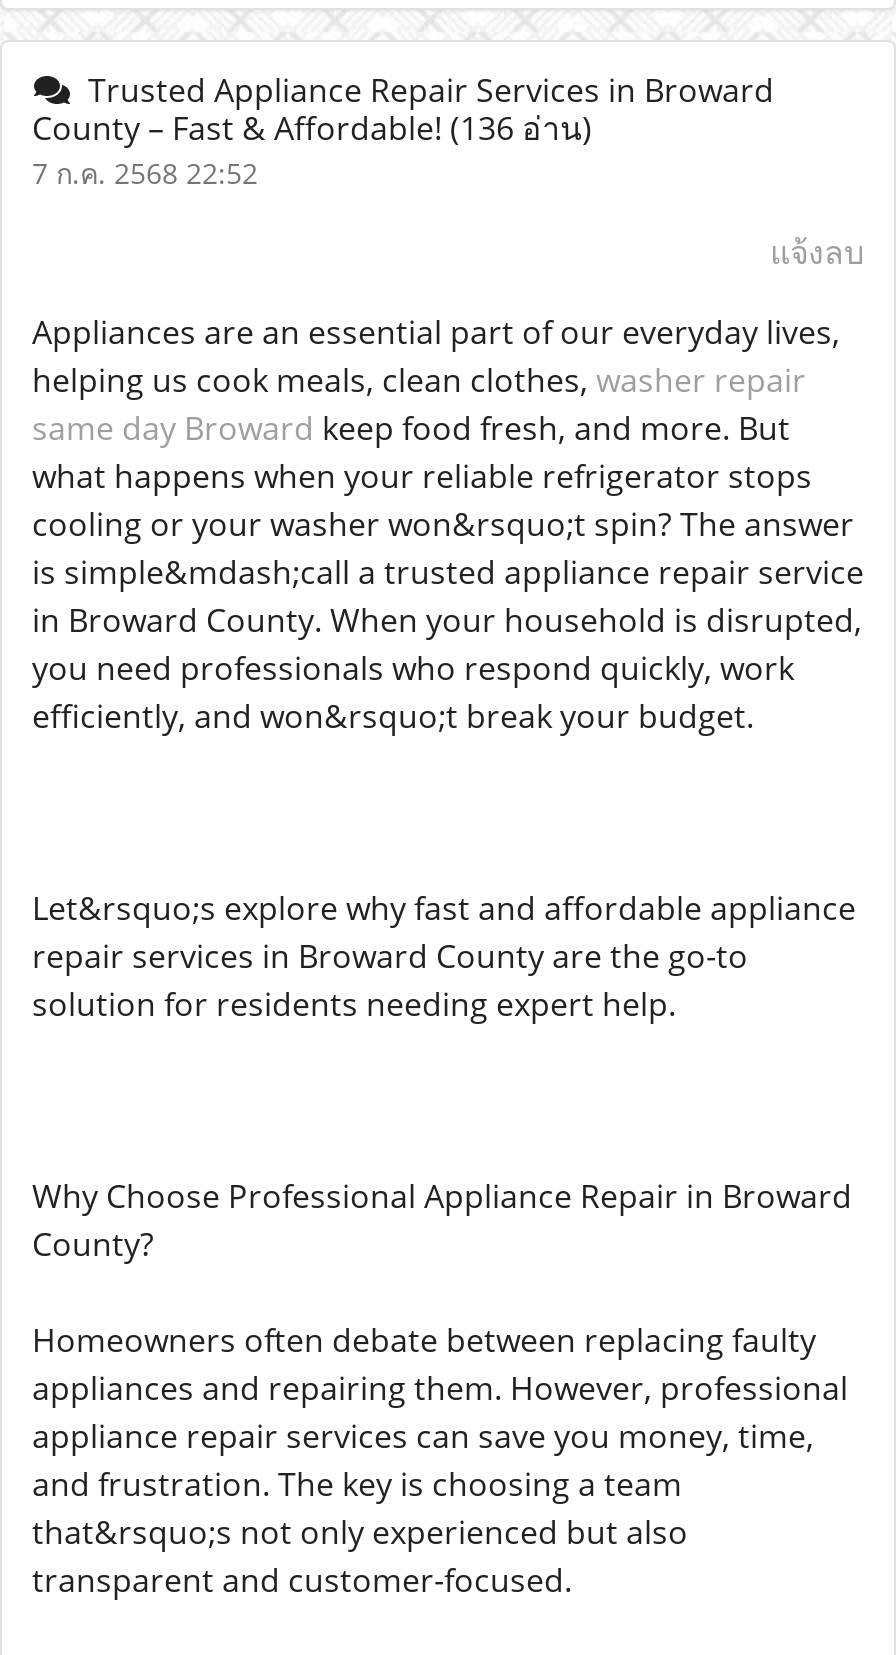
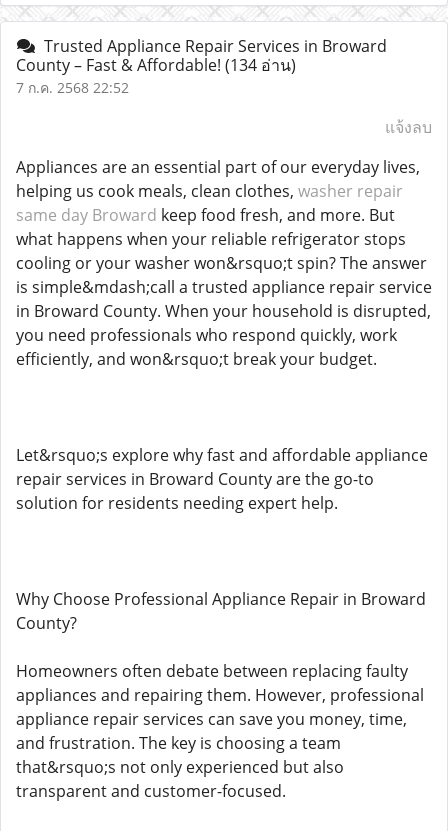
- County – Fast & Affordable! (136 อ่าน)
+ County – Fast & Affordable! (134 อ่าน)
